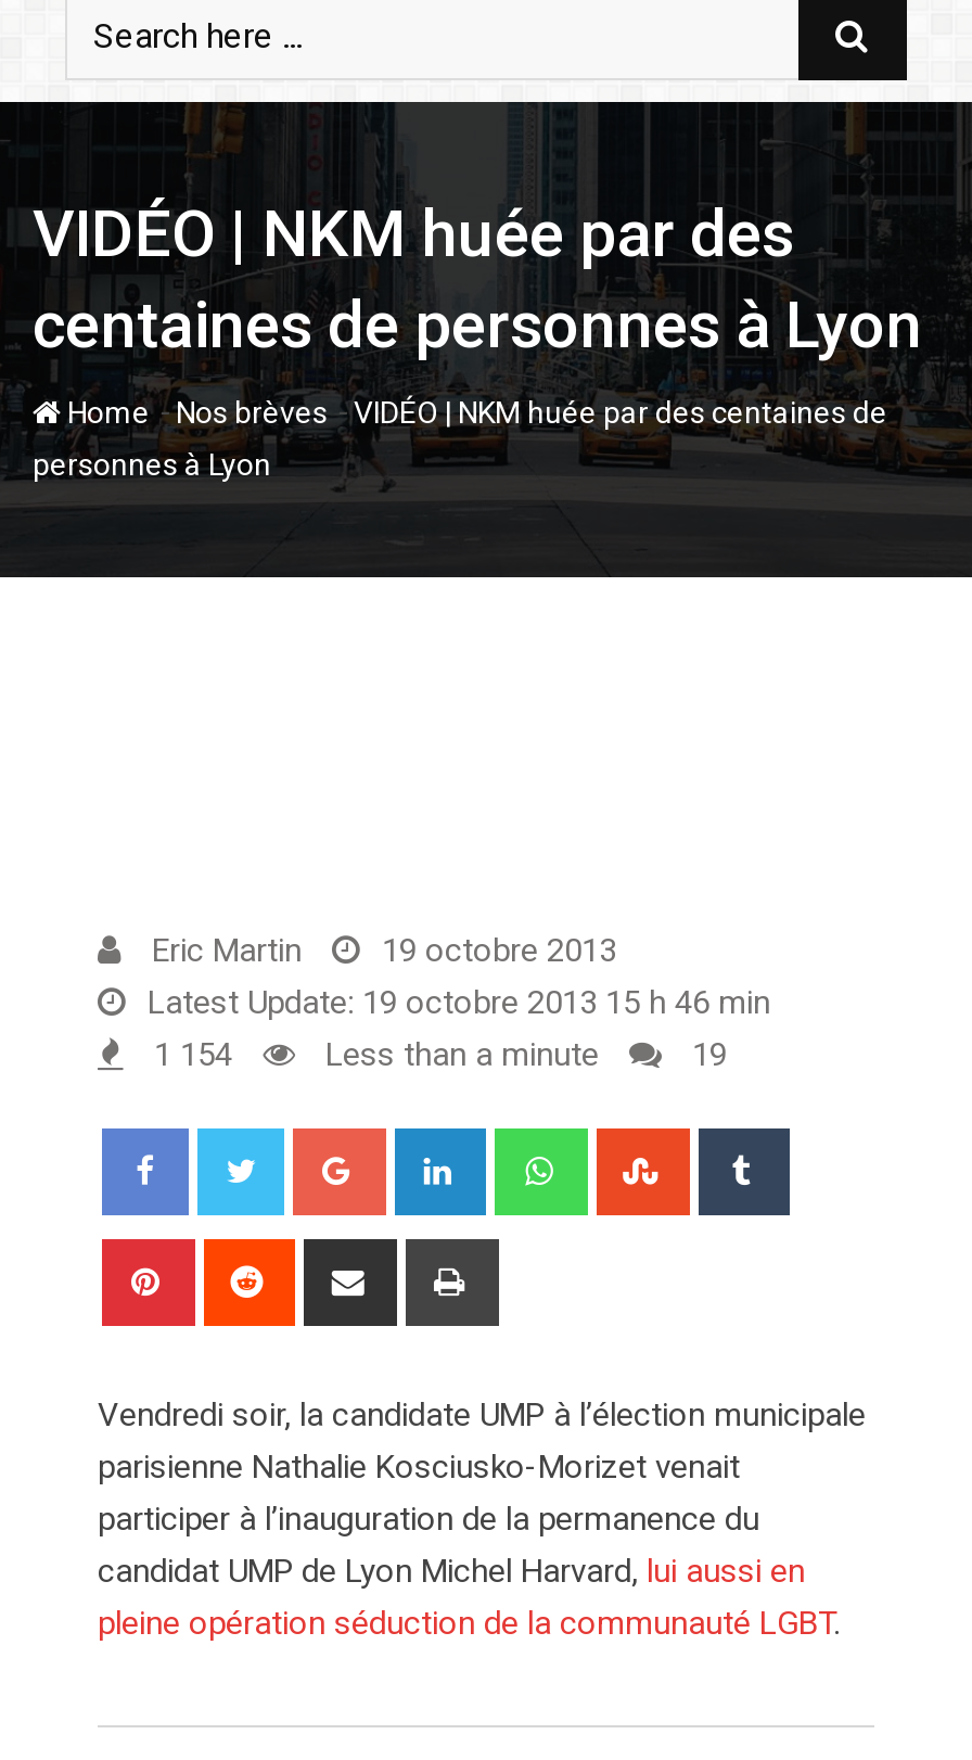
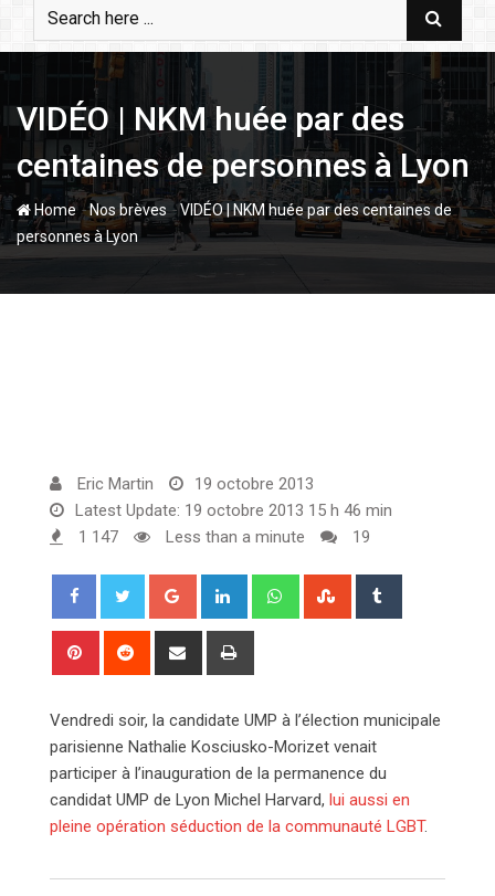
- 1 154
+ 1 147
